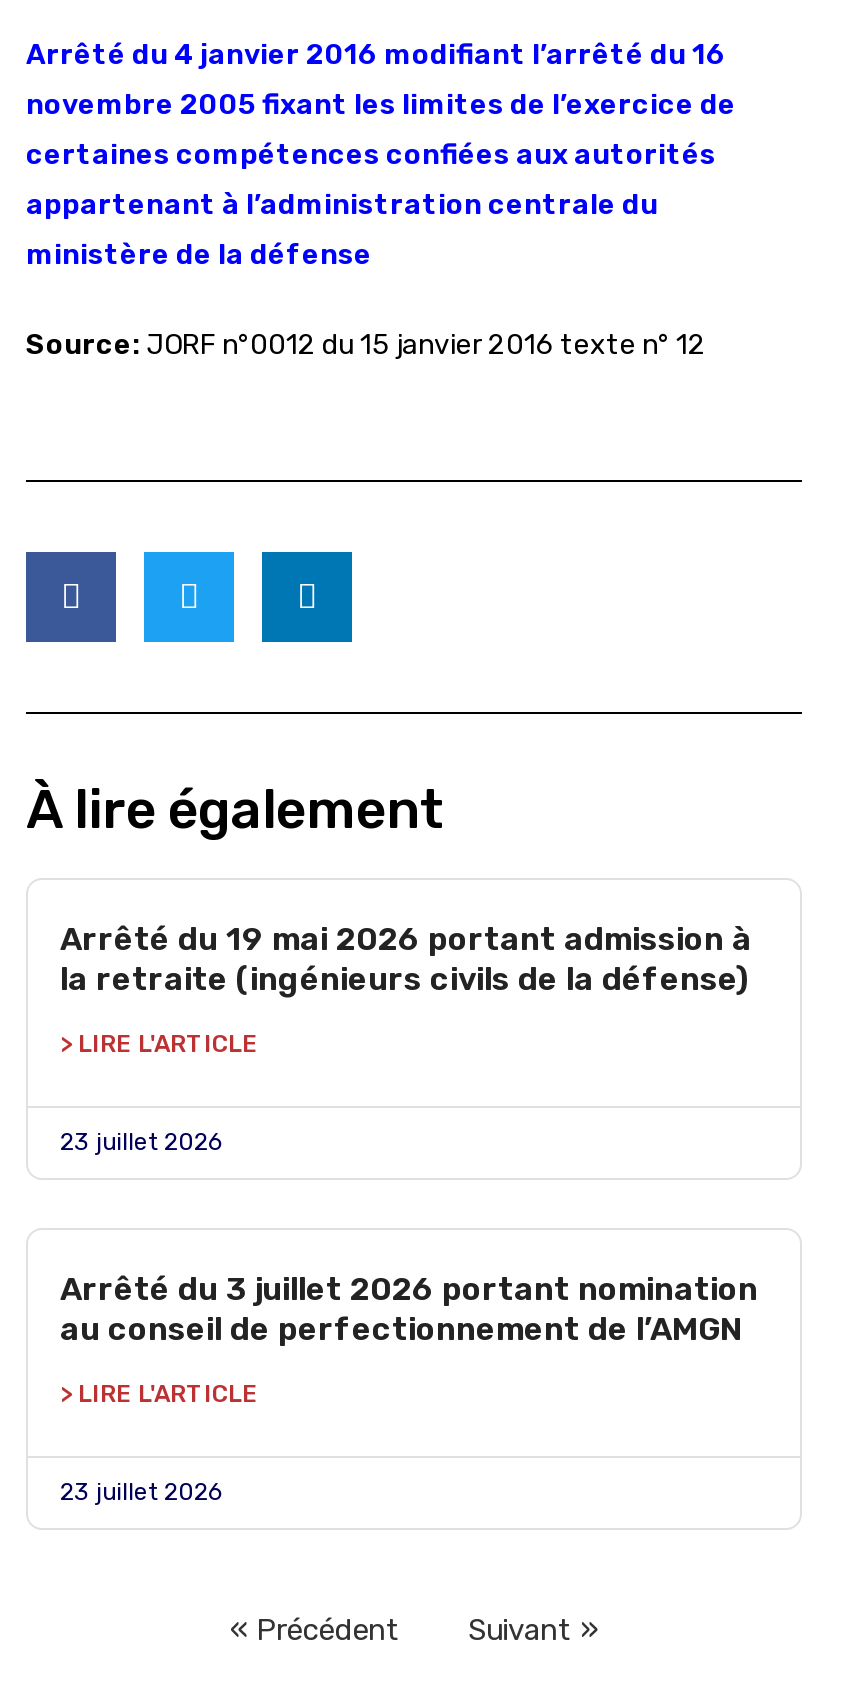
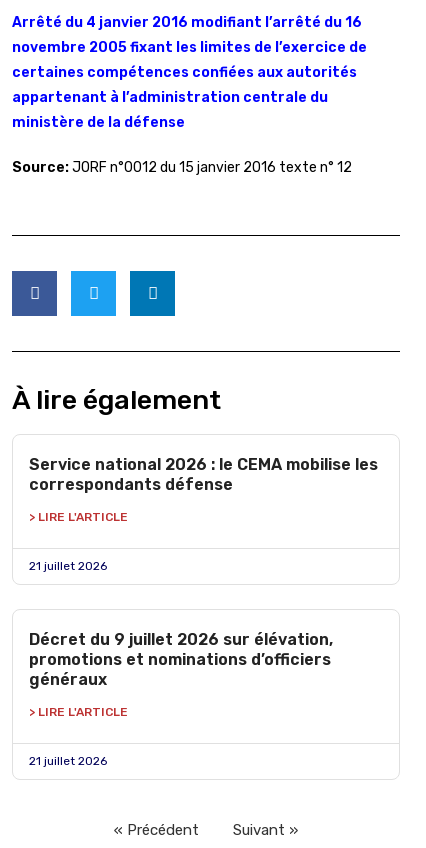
- Arrêté du 19 mai 2026 portant admission à
- la retraite (ingénieurs civils de la défense)
+ Service national 2026 : le CEMA mobilise les
+ correspondants défense

- 23 juillet 2026
+ 21 juillet 2026

- Arrêté du 3 juillet 2026 portant nomination
- au conseil de perfectionnement de l’AMGN
+ Décret du 9 juillet 2026 sur élévation,
+ promotions et nominations d’officiers
+ généraux

- 23 juillet 2026
+ 21 juillet 2026
